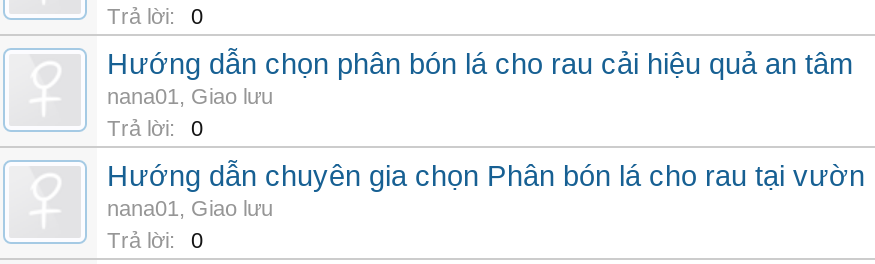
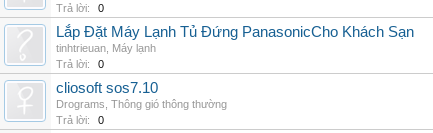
- Hướng dẫn chọn phân bón lá cho rau cải hiệu quả an tâm
- nana01, Giao lưu
+ Lắp Đặt Máy Lạnh Tủ Đứng PanasonicCho Khách Sạn
+ tinhtrieuan, Máy lạnh

- Hướng dẫn chuyên gia chọn Phân bón lá cho rau tại vườn
- nana01, Giao lưu
+ cliosoft sos7.10
+ Drograms, Thông gió thông thường
